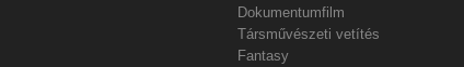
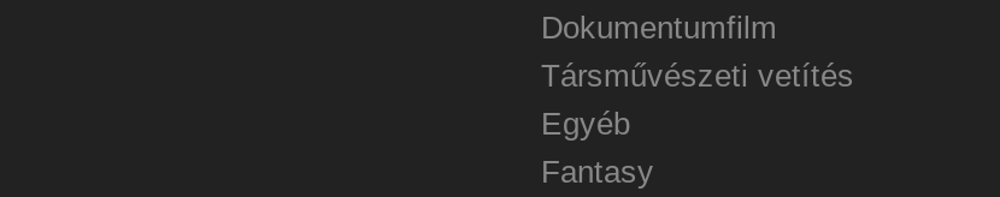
+ Egyéb
